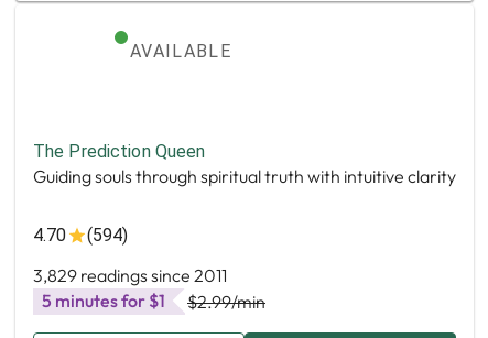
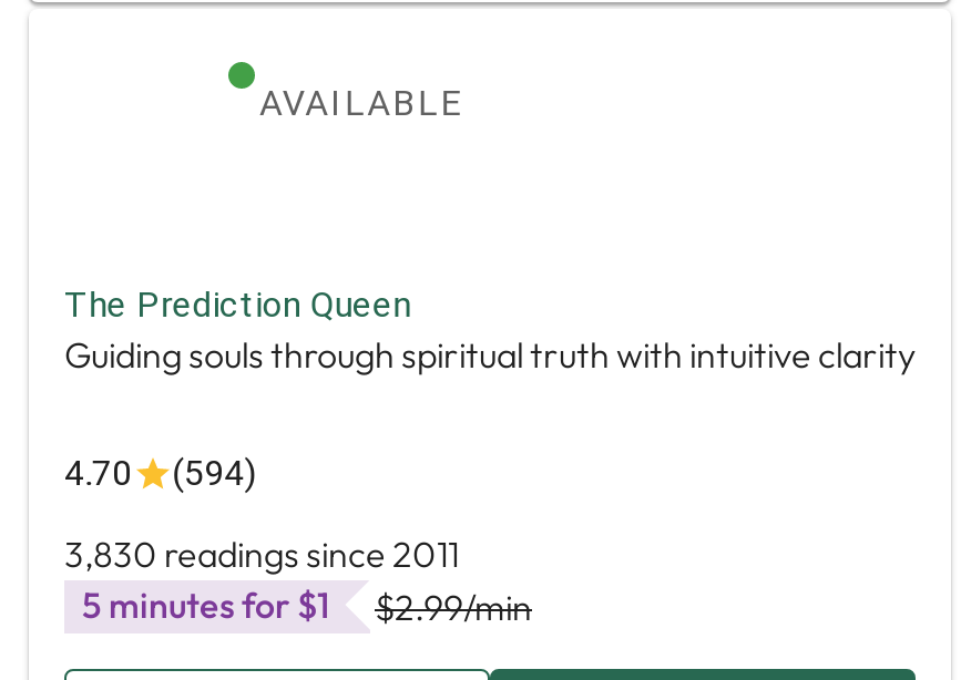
- 3,829 readings since 2011
+ 3,830 readings since 2011
